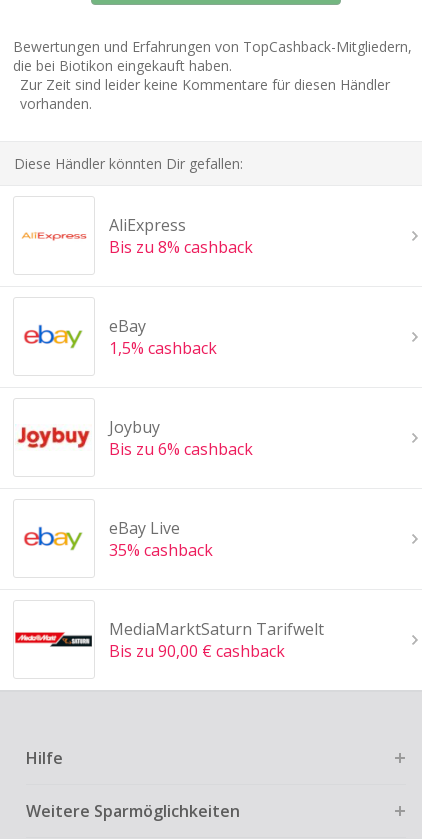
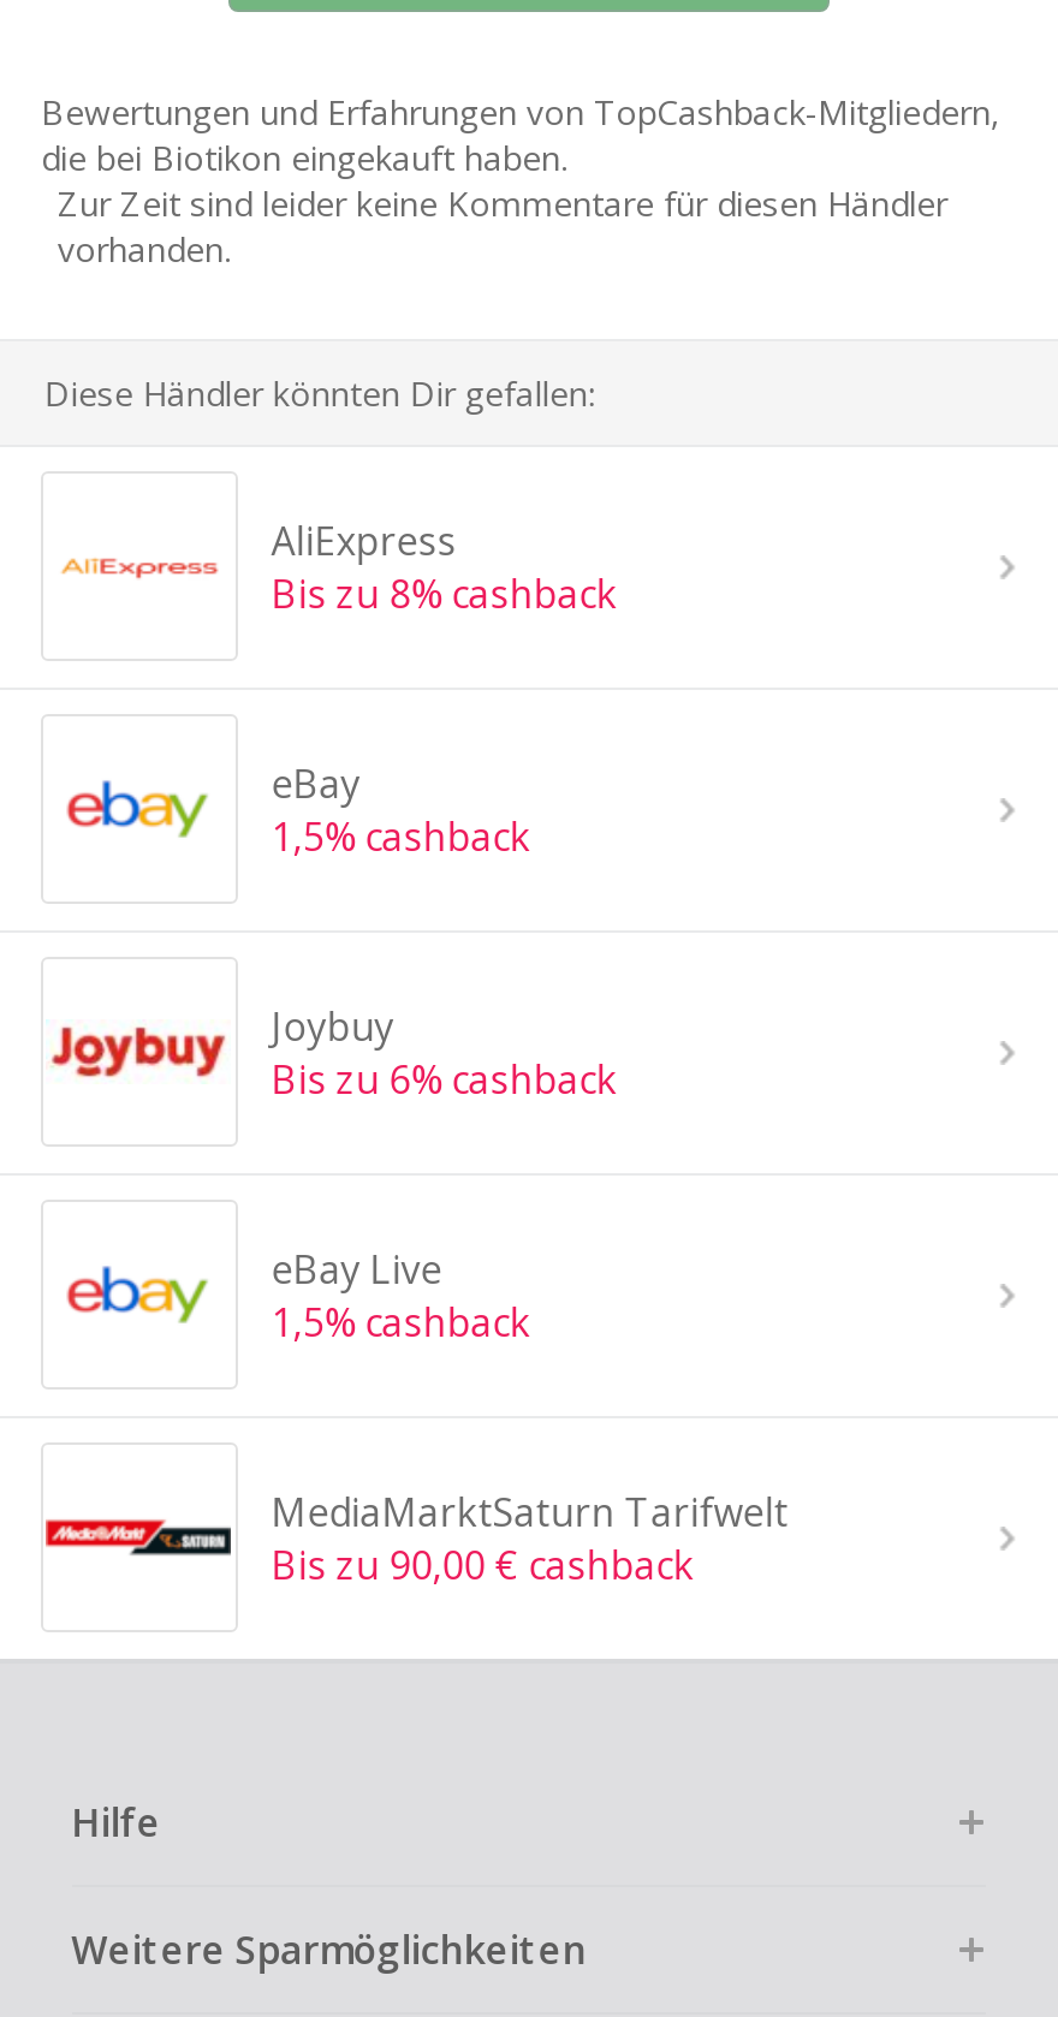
- 35% cashback
+ 1,5% cashback
